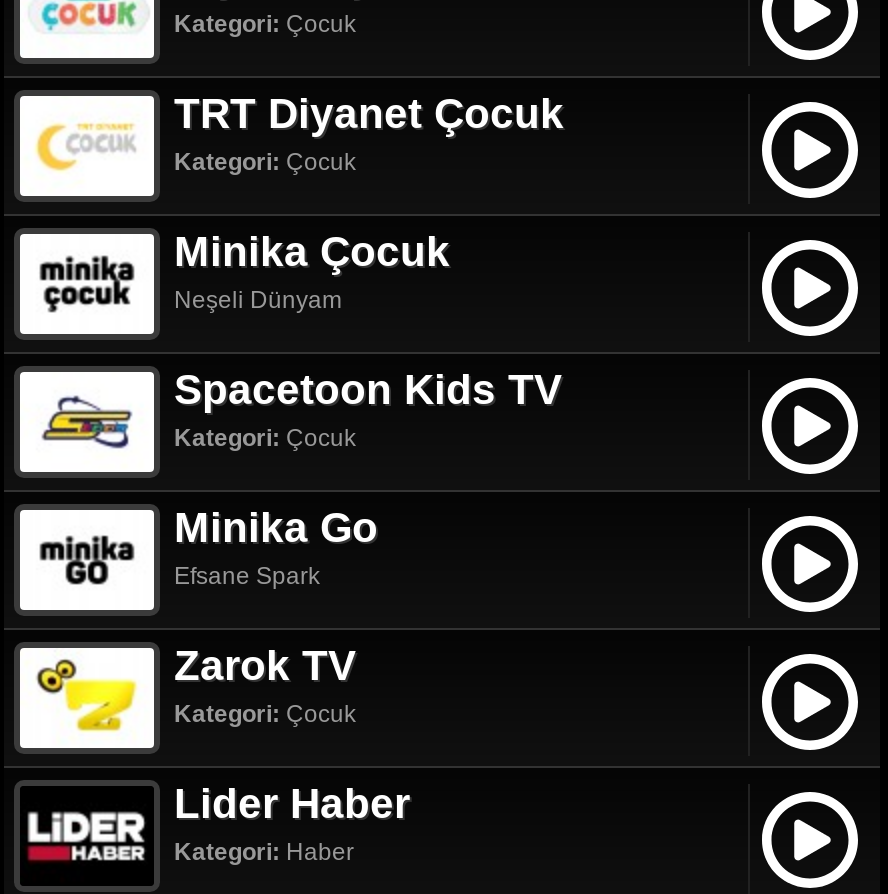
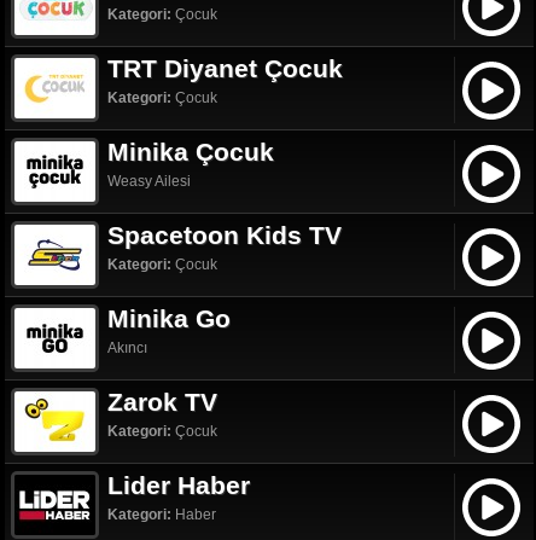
- Neşeli Dünyam
+ Weasy Ailesi

- Efsane Spark
+ Akıncı
